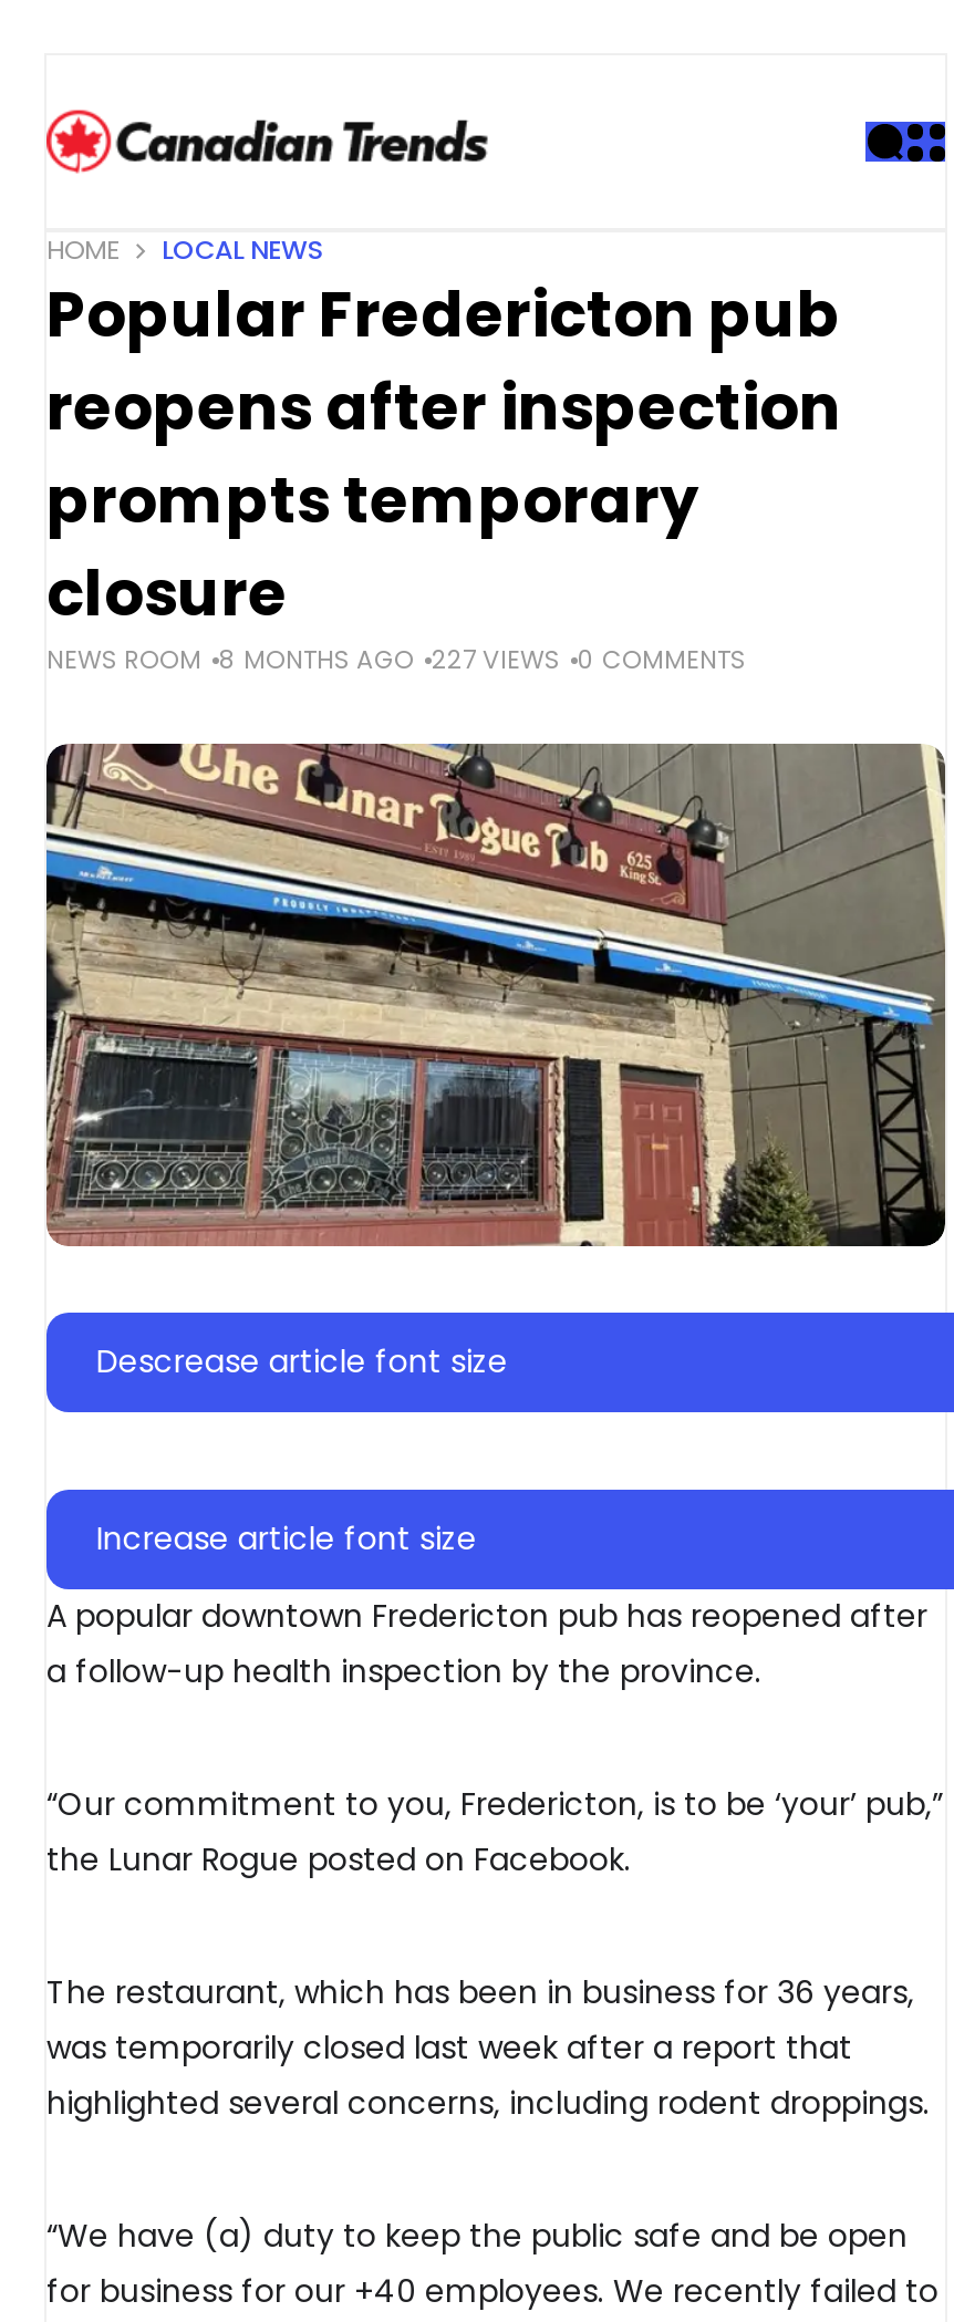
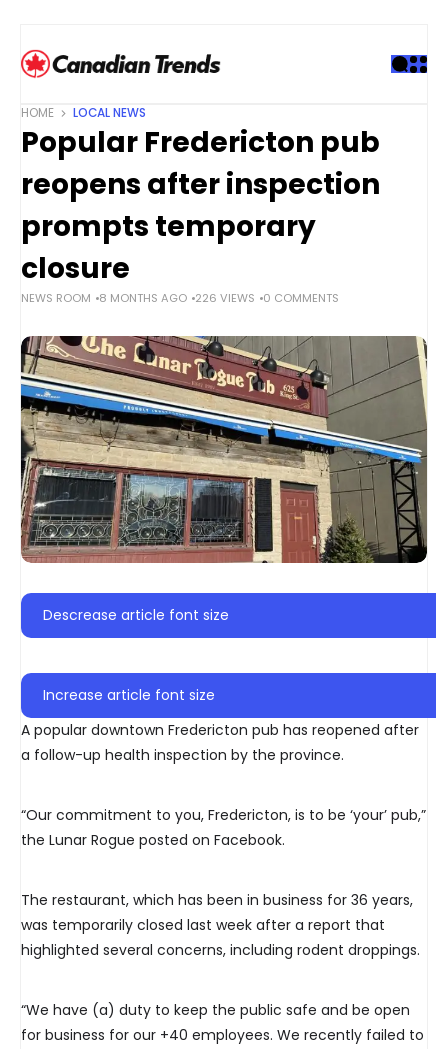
- NEWS ROOM 8 MONTHS AGO 227 VIEWS 0 COMMENTS
+ NEWS ROOM 8 MONTHS AGO 226 VIEWS 0 COMMENTS
